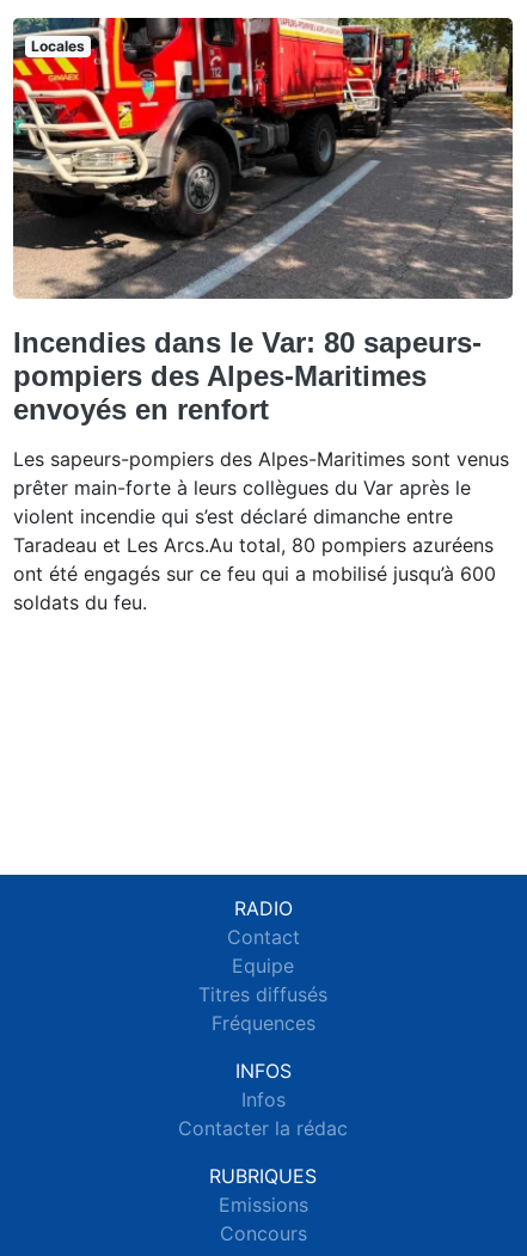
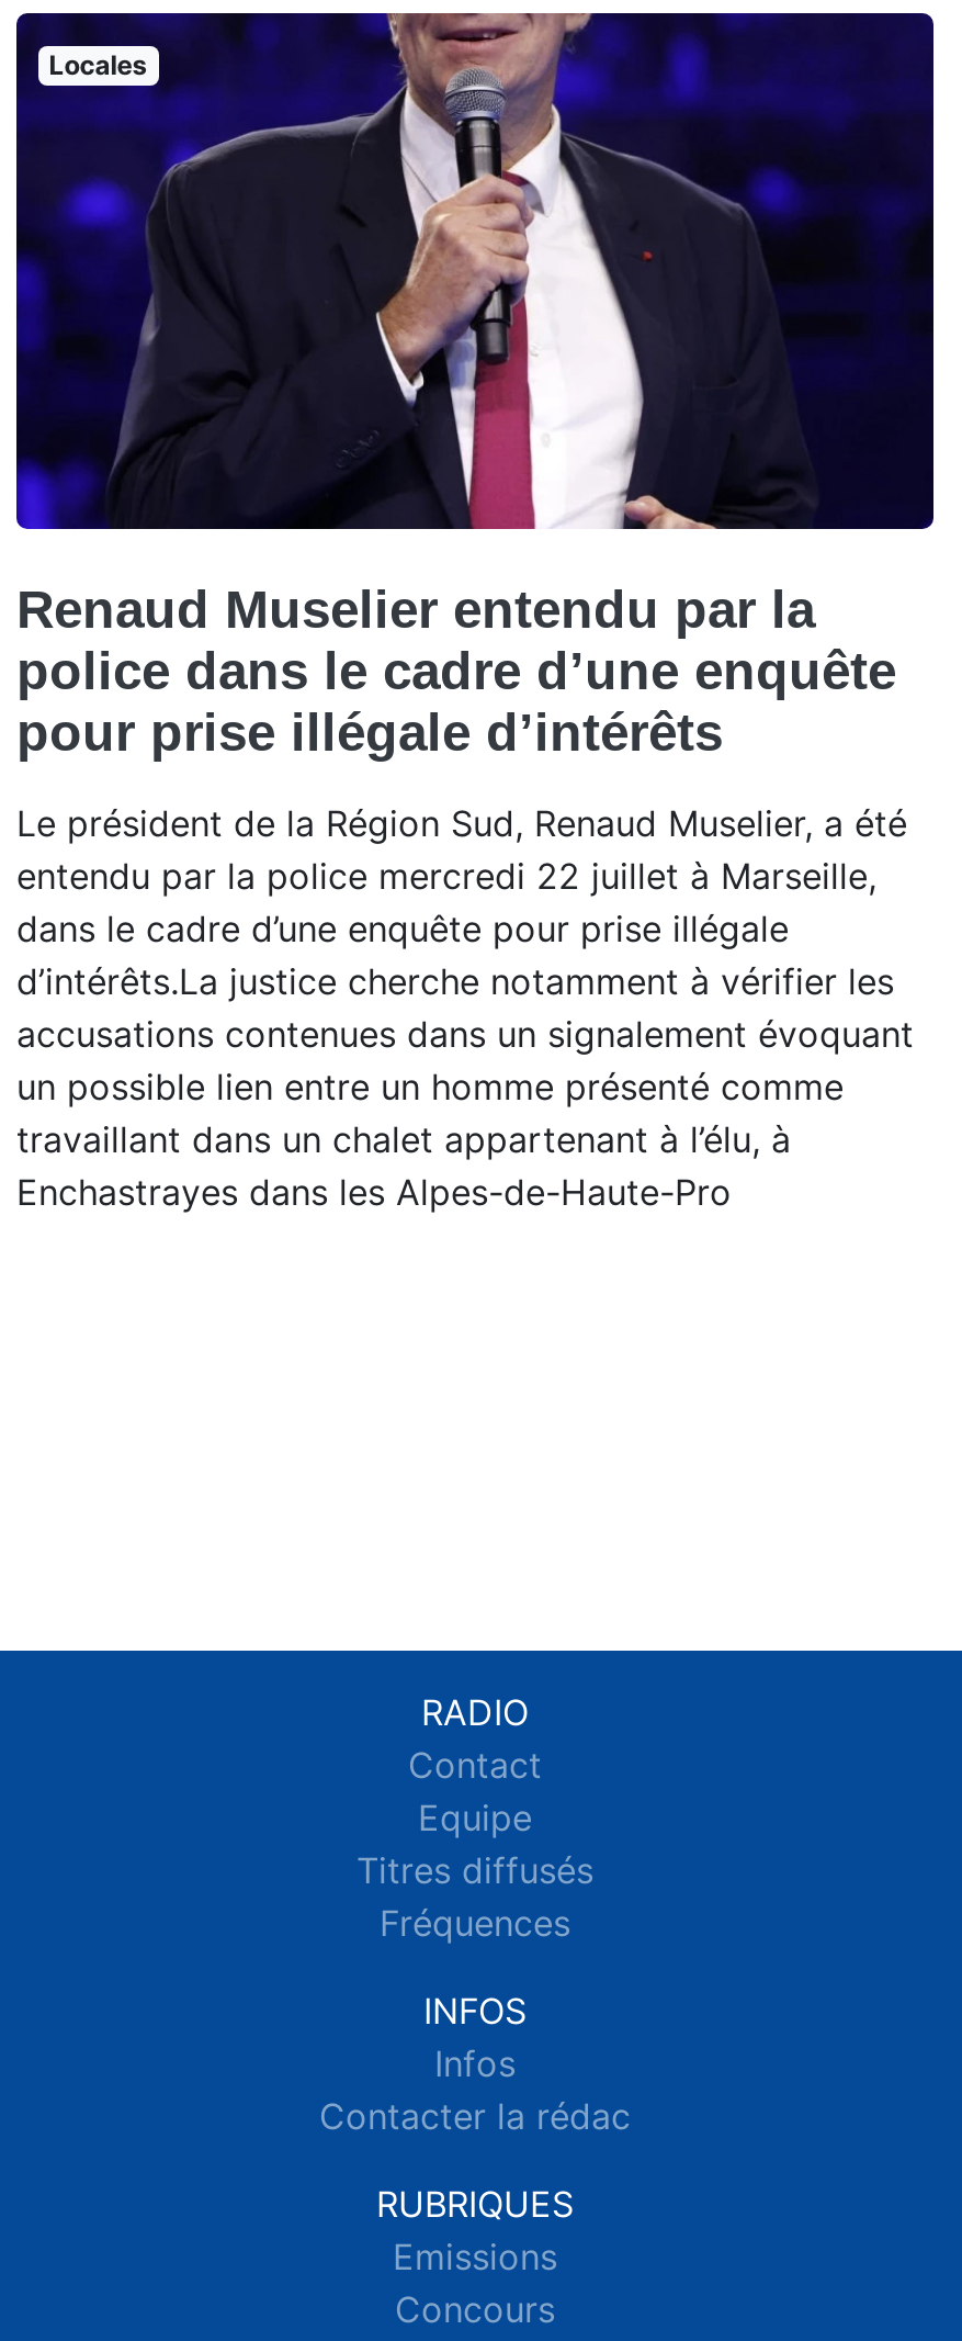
- [image]
- Incendies dans le Var: 80 sapeurs-
- pompiers des Alpes-Maritimes
- envoyés en renfort
+ [image]
+ Renaud Muselier entendu par la
+ police dans le cadre d’une enquête
+ pour prise illégale d’intérêts

- Les sapeurs-pompiers des Alpes-Maritimes sont venus
- prêter main-forte à leurs collègues du Var après le
- violent incendie qui s’est déclaré dimanche entre
- Taradeau et Les Arcs.Au total, 80 pompiers azuréens
- ont été engagés sur ce feu qui a mobilisé jusqu’à 600
- soldats du feu.
+ Le président de la Région Sud, Renaud Muselier, a été
+ entendu par la police mercredi 22 juillet à Marseille,
+ dans le cadre d’une enquête pour prise illégale
+ d’intérêts.La justice cherche notamment à vérifier les
+ accusations contenues dans un signalement évoquant
+ un possible lien entre un homme présenté comme
+ travaillant dans un chalet appartenant à l’élu, à
+ Enchastrayes dans les Alpes-de-Haute-Pro
